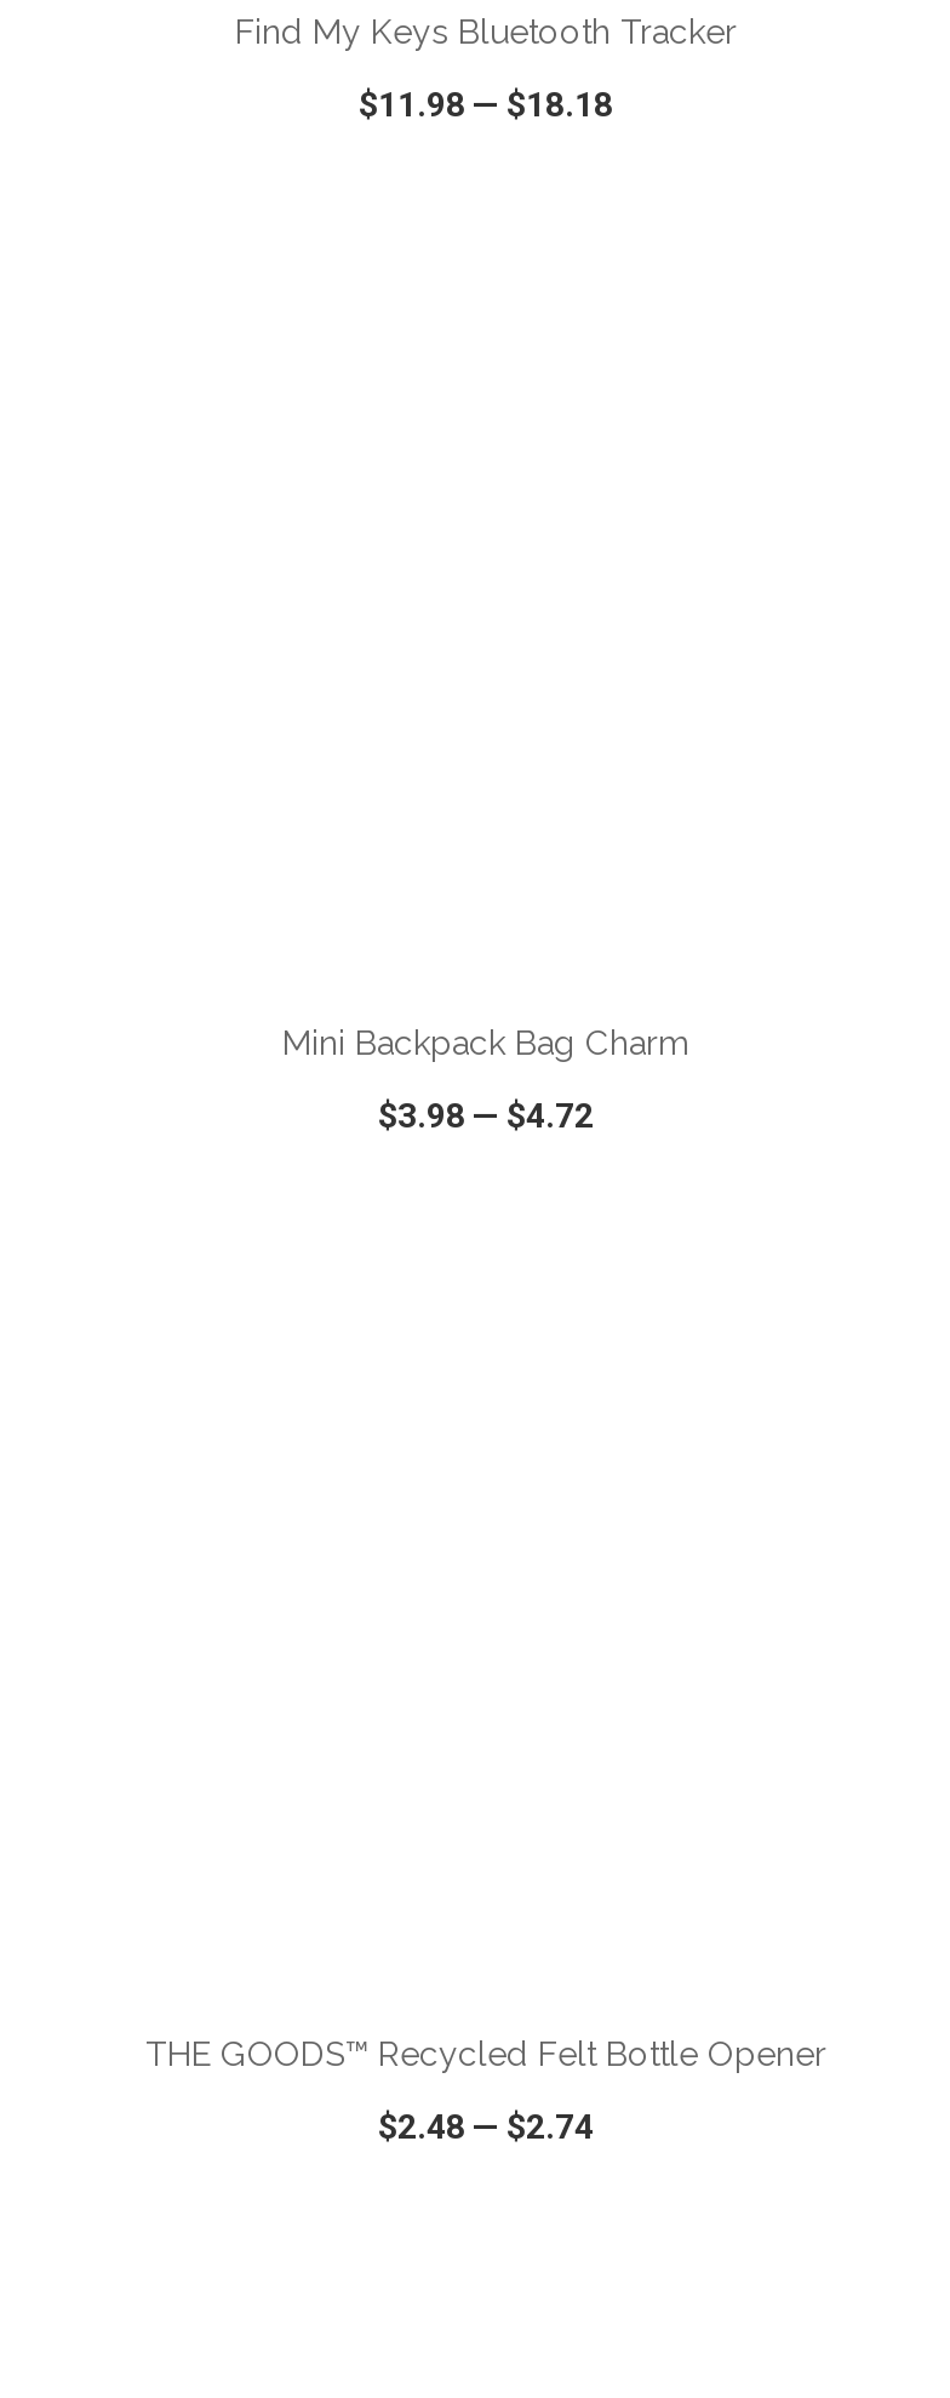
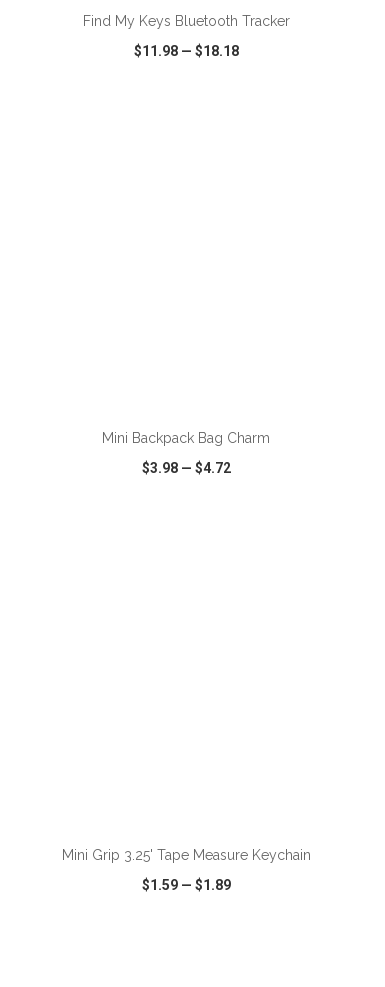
- THE GOODS™ Recycled Felt Bottle Opener
+ Mini Grip 3.25' Tape Measure Keychain

- $2.48 — $2.74
+ $1.59 — $1.89
